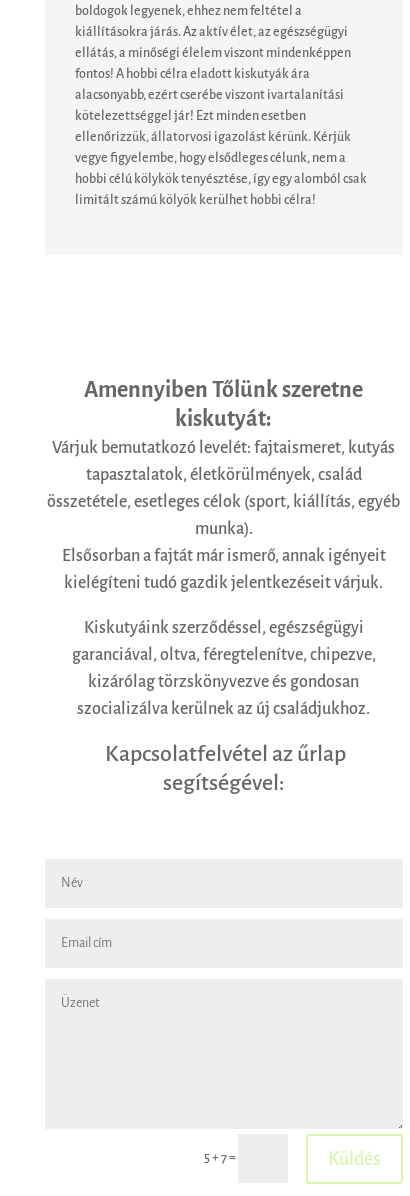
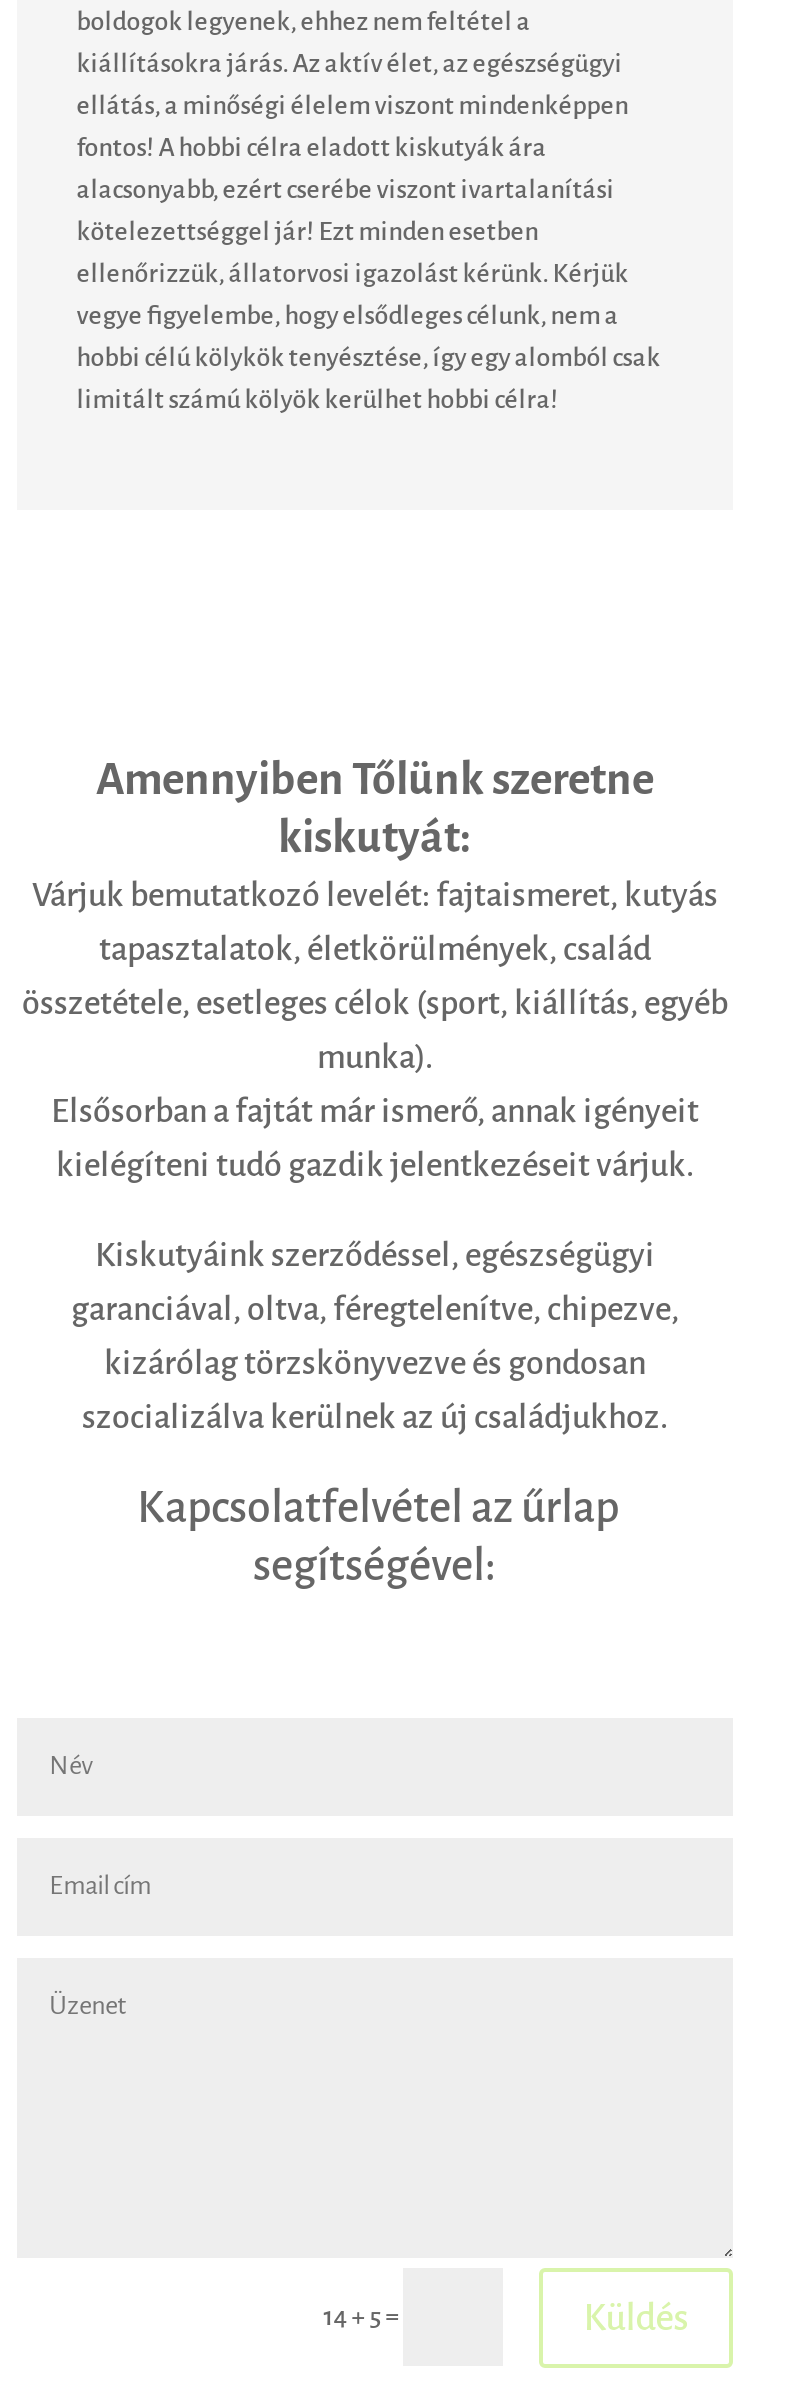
- 5 + 7 =
+ 14 + 5 =
